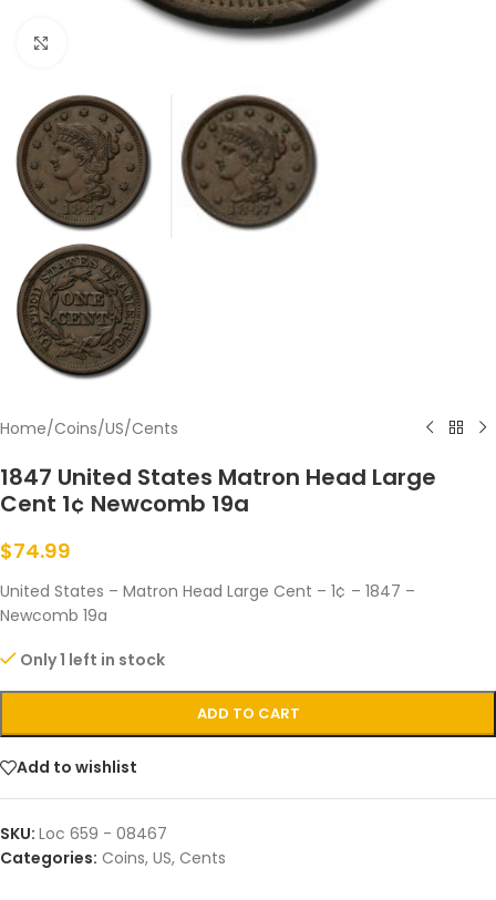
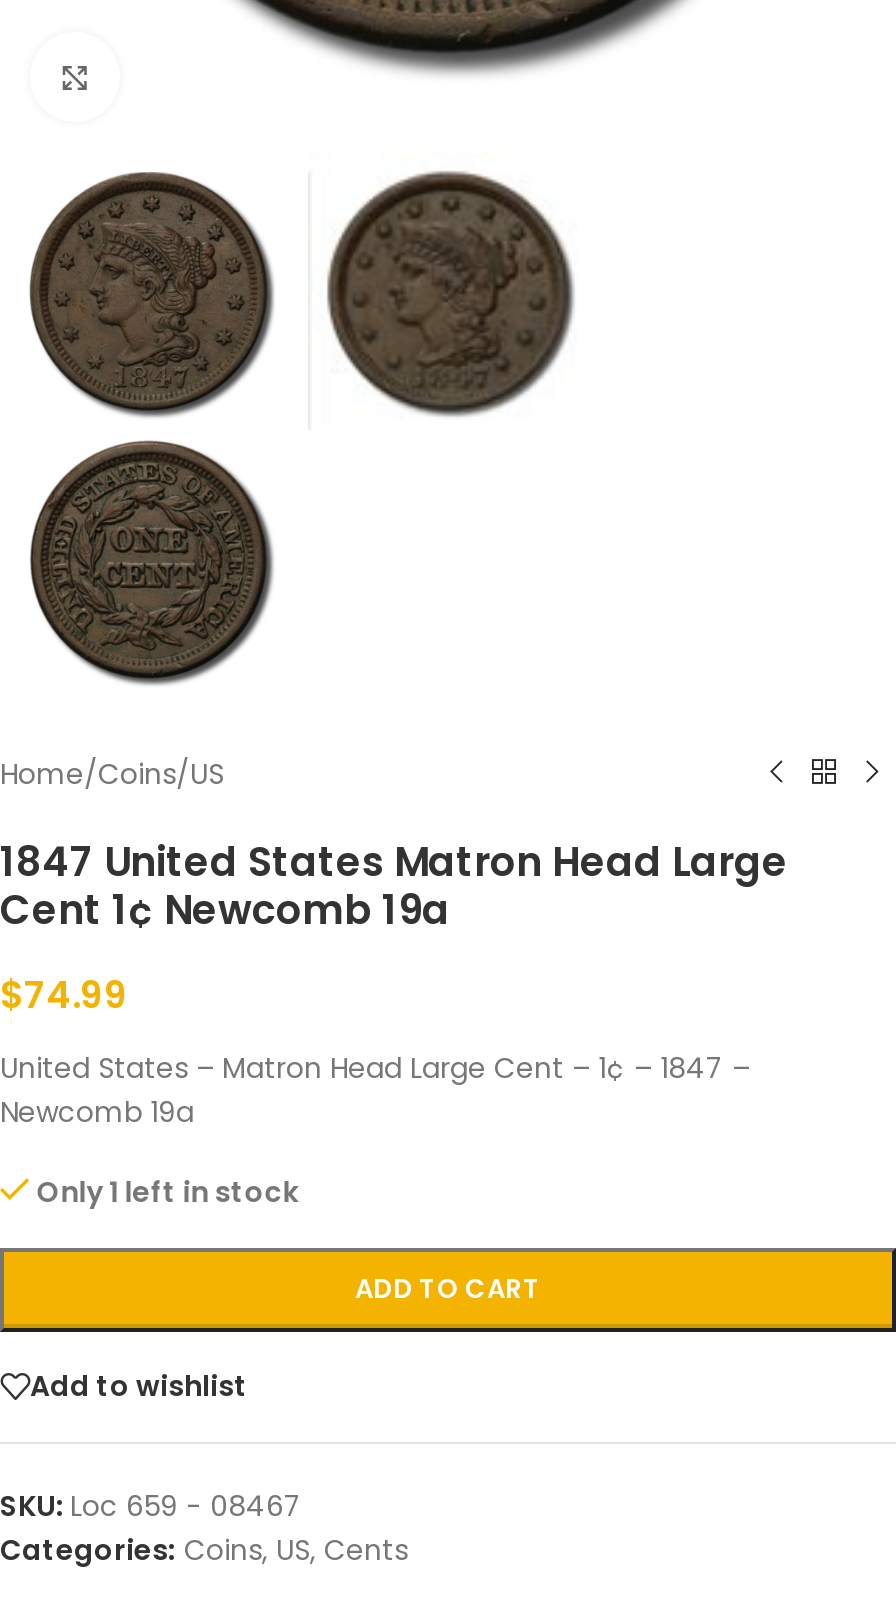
- Home/Coins/US/Cents
+ Home/Coins/US
